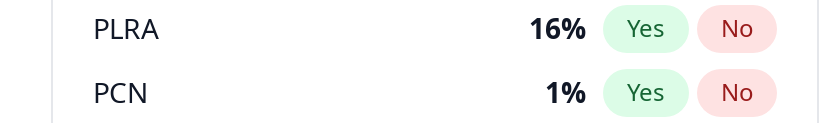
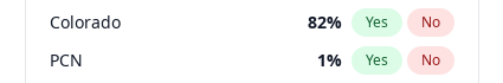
- PLRA
- 16%
+ Colorado
+ 82%
